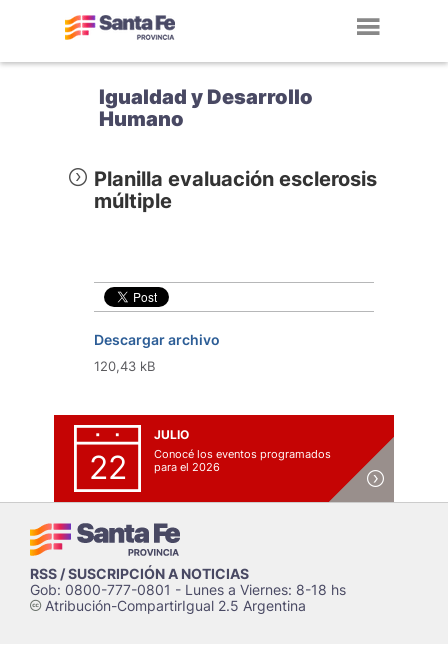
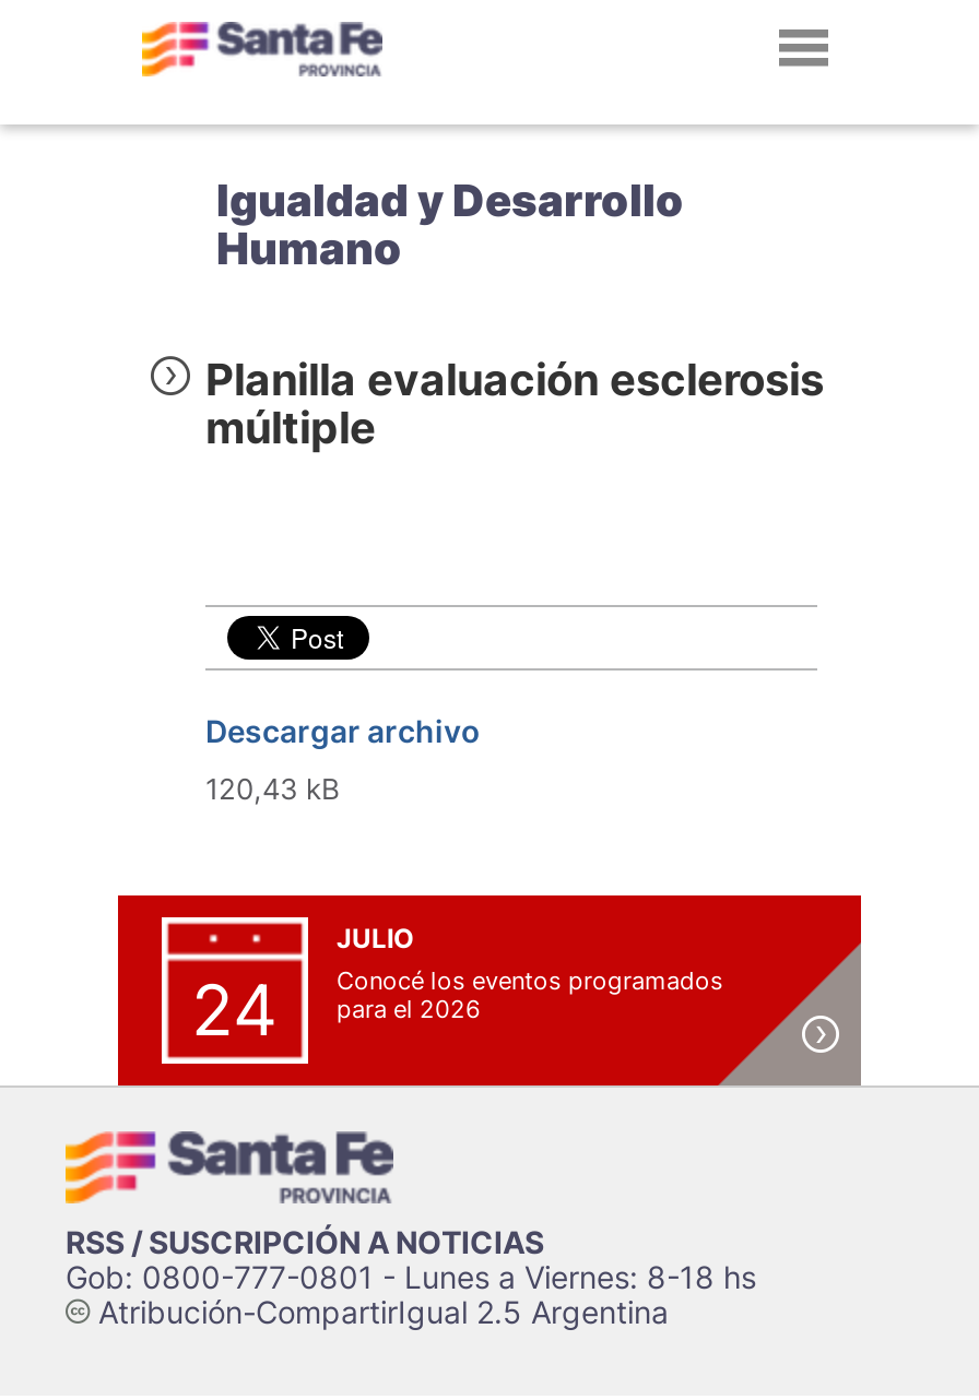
- 22 Conocé los eventos programados para el 2026
+ 24 Conocé los eventos programados para el 2026
